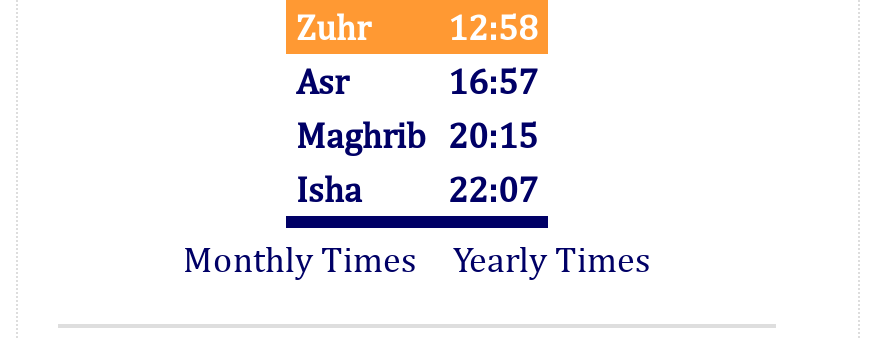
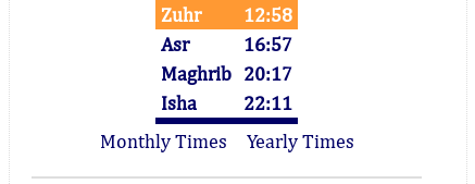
- Maghrib 20:15
+ Maghrib 20:17

- 22:07
+ 22:11
